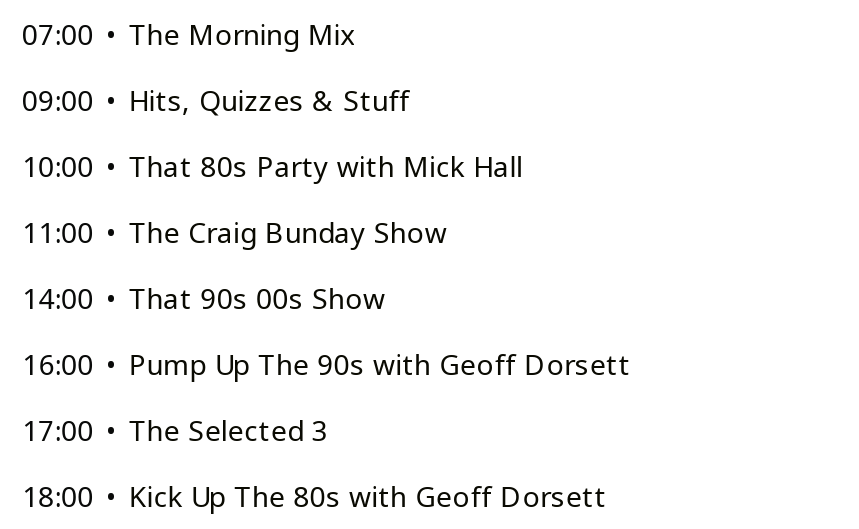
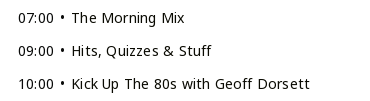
- That 80s Party with Mick Hall
- 11:00
- The Craig Bunday Show
- 14:00
- That 90s 00s Show
- 16:00
- Pump Up The 90s with Geoff Dorsett
- 17:00
- The Selected 3
- 18:00
